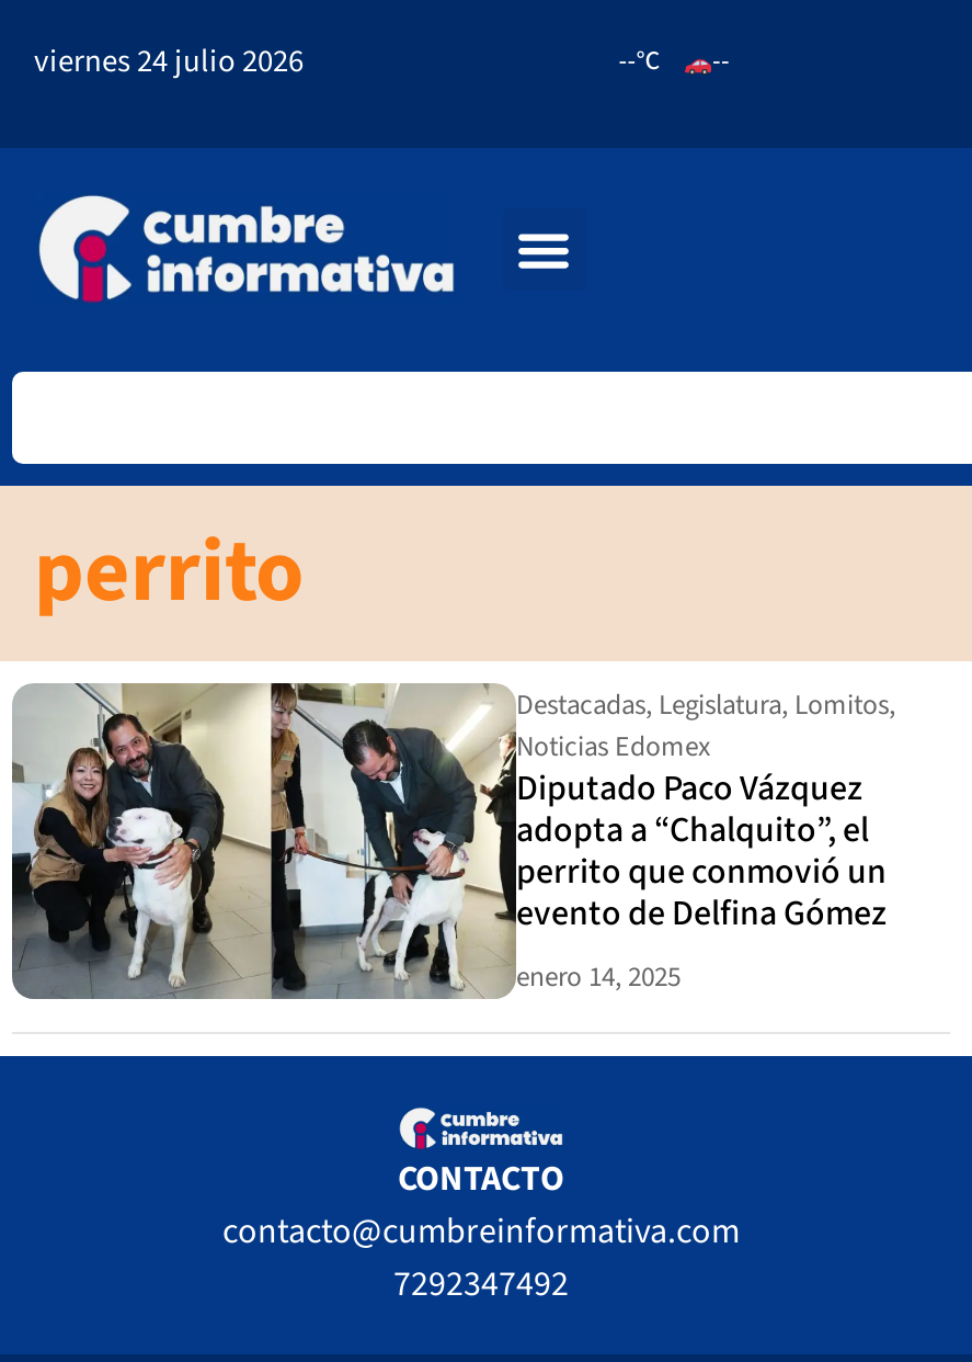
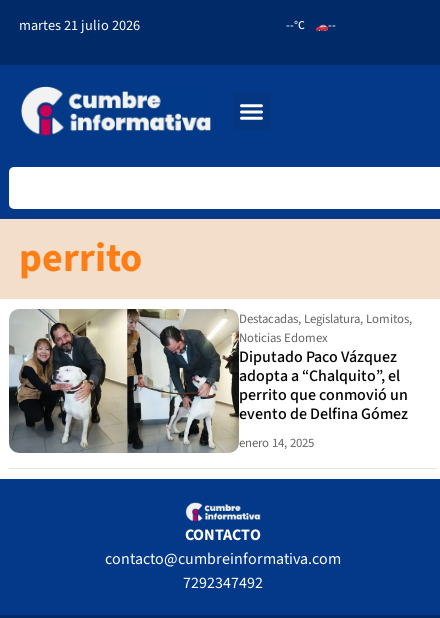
- viernes 24 julio 2026
+ martes 21 julio 2026
